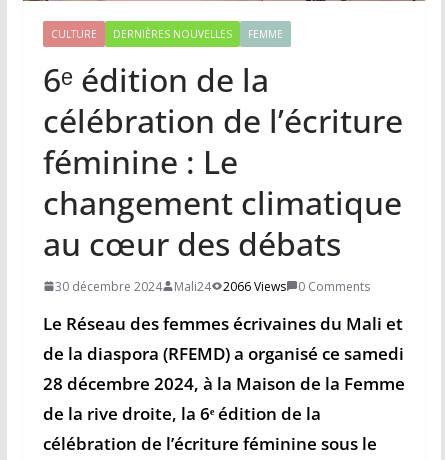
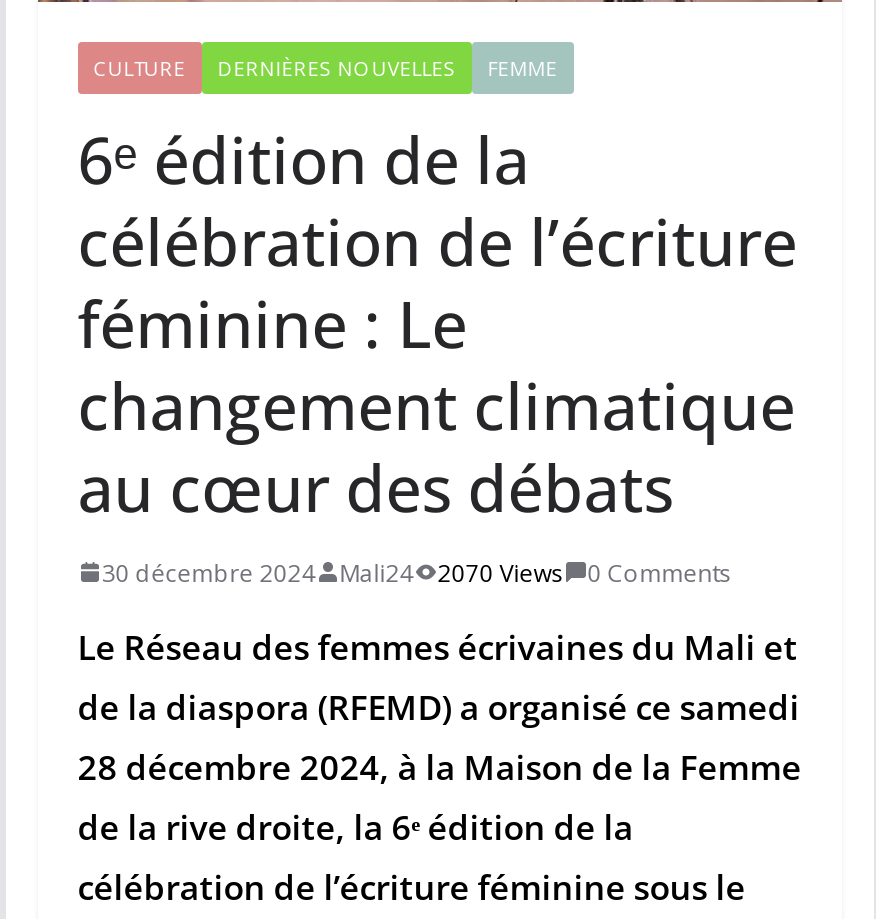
- 30 décembre 2024 Mali24 2066 Views 0 Comments
+ 30 décembre 2024 Mali24 2070 Views 0 Comments
